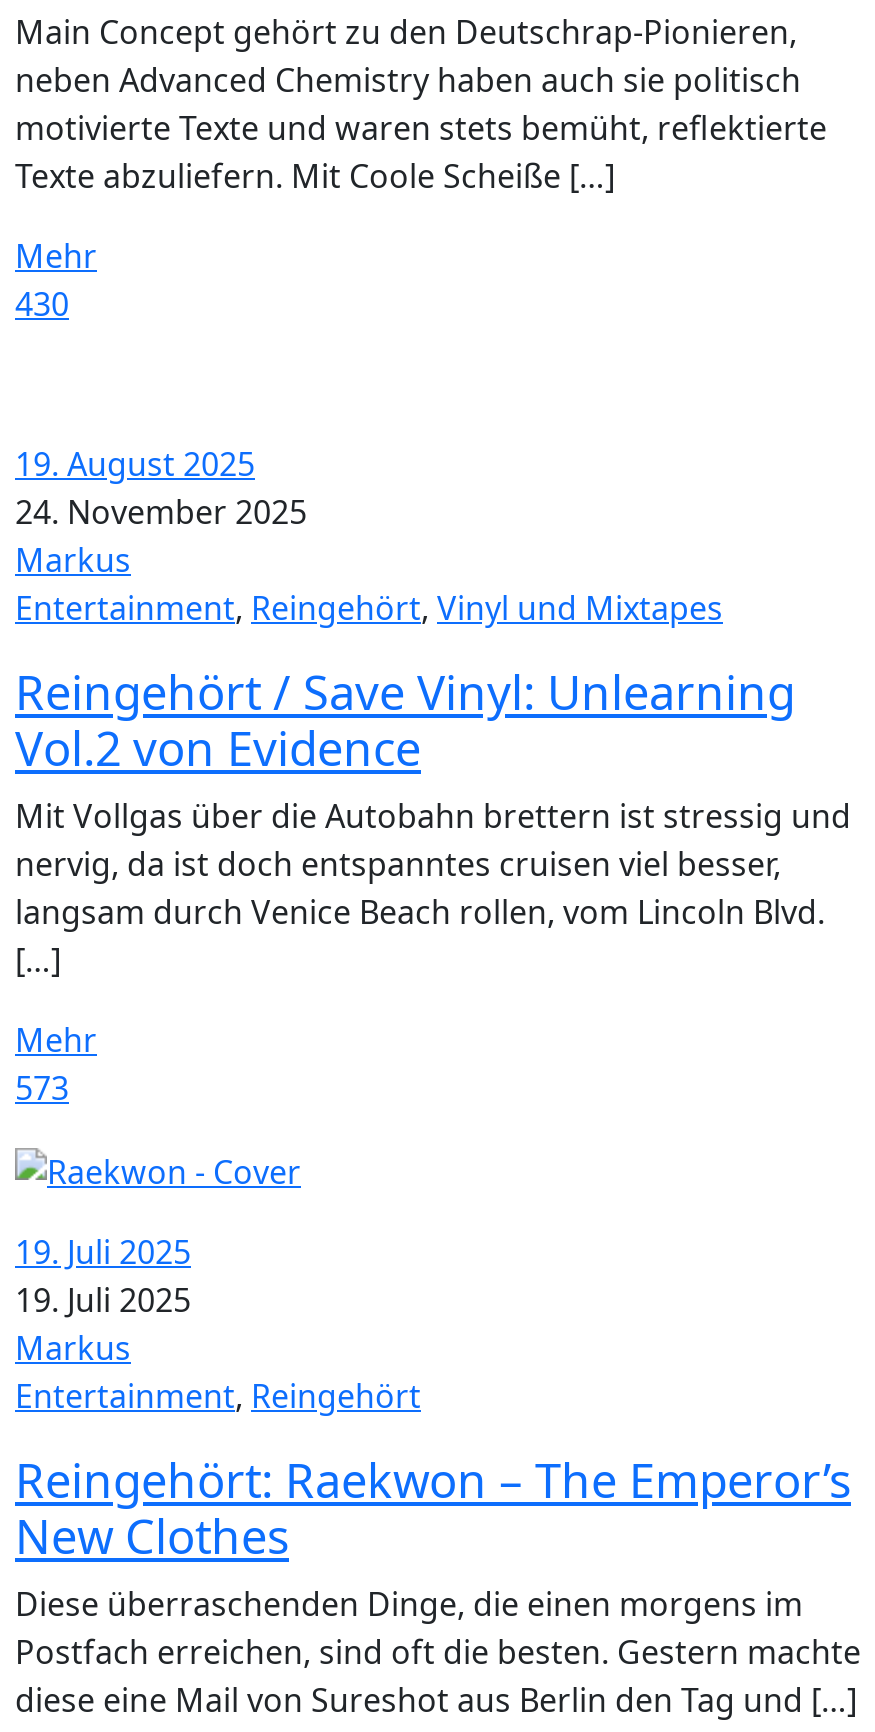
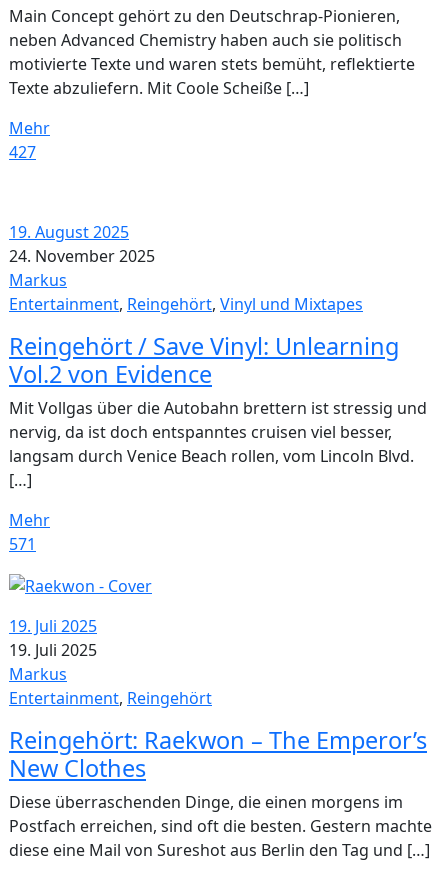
- 430
+ 427

- 573
+ 571
